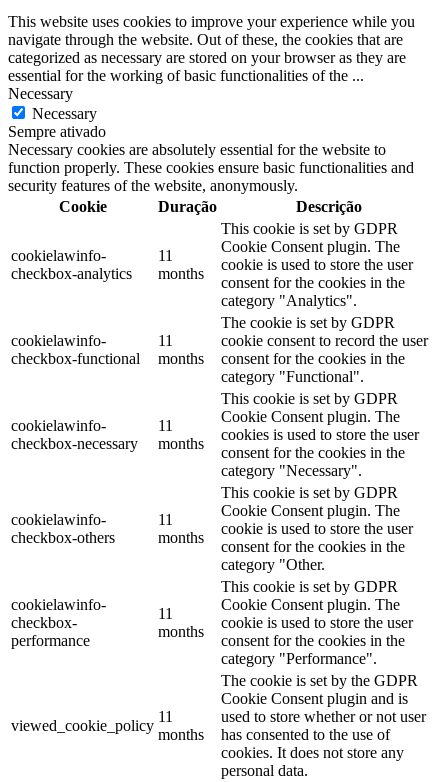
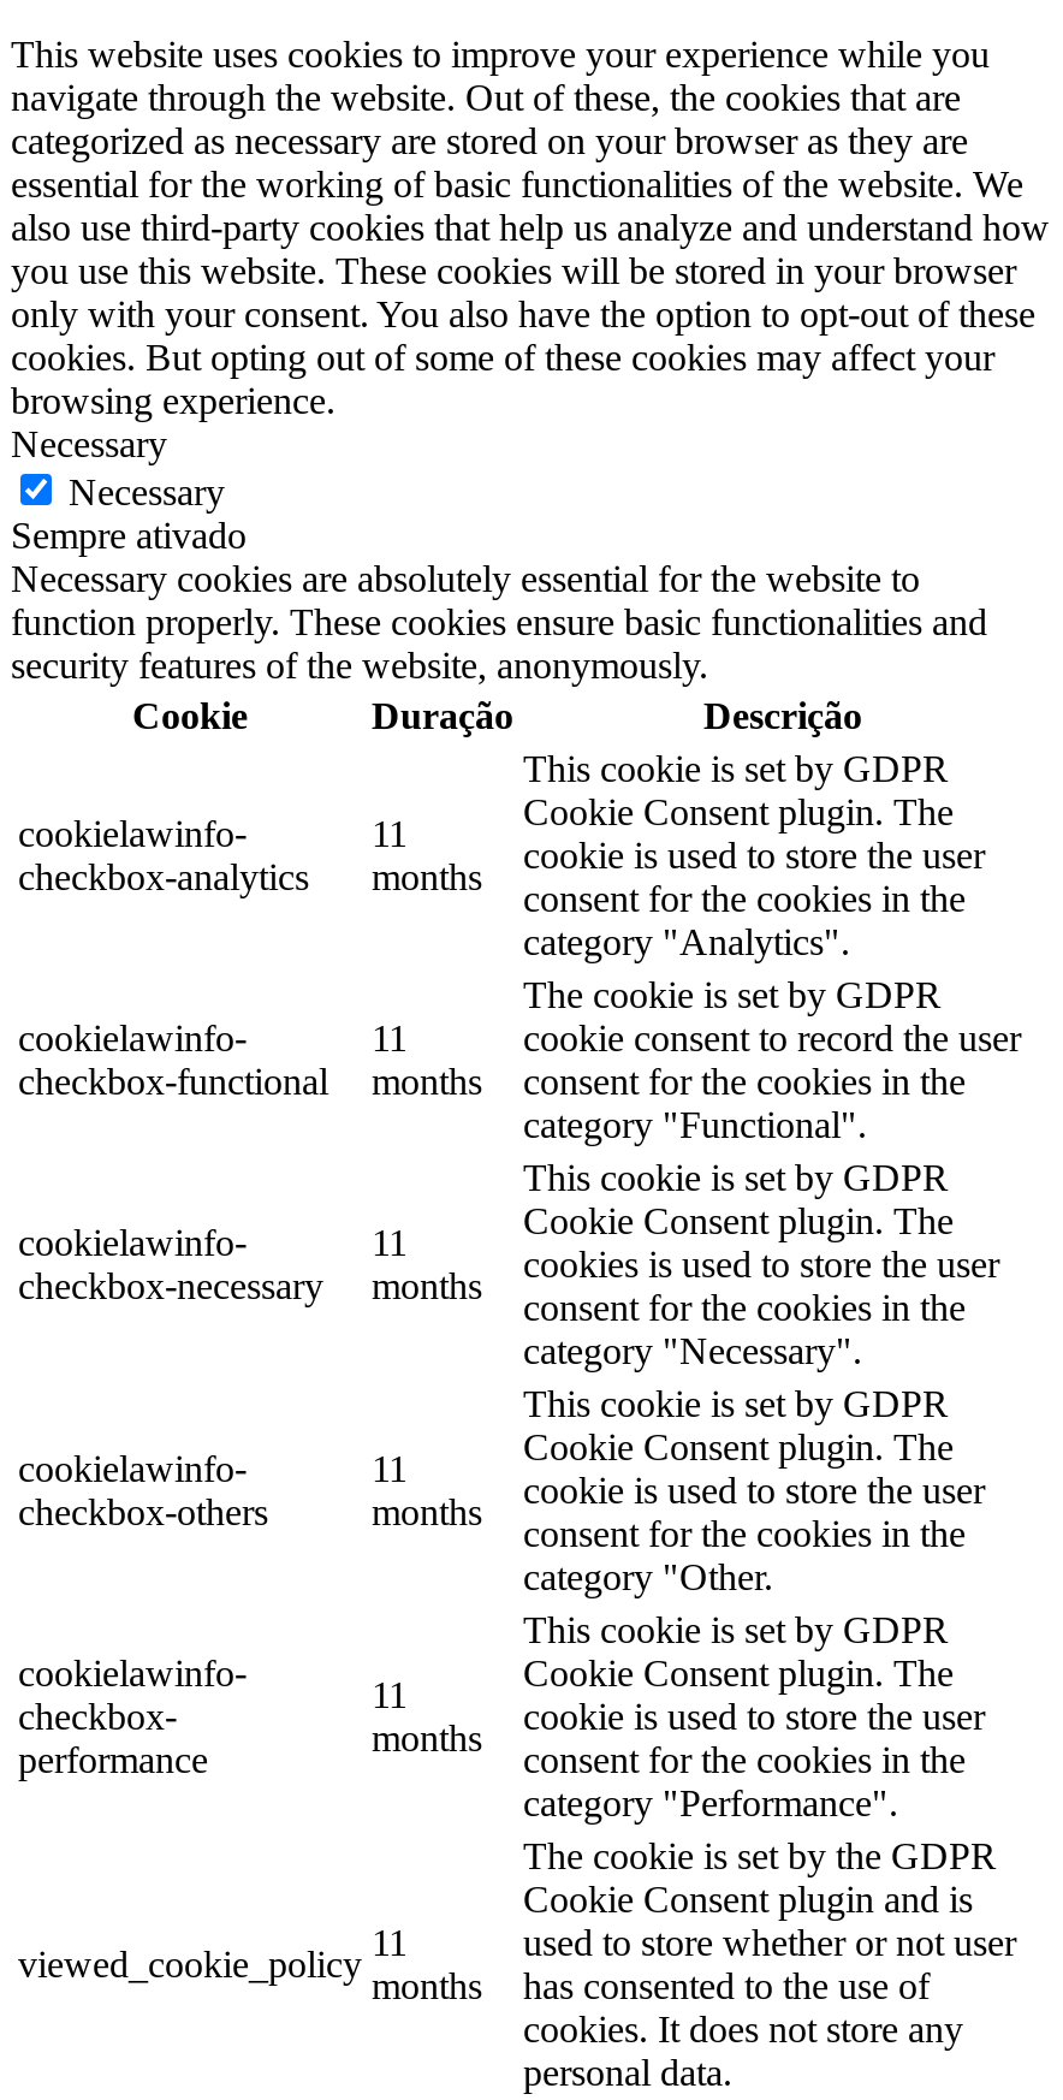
- essential for the working of basic functionalities of the...
+ essential for the working of basic functionalities of the website. We
+ also use third-party cookies that help us analyze and understand how
+ you use this website. These cookies will be stored in your browser
+ only with your consent. You also have the option to opt-out of these
+ cookies. But opting out of some of these cookies may affect your
+ browsing experience.
